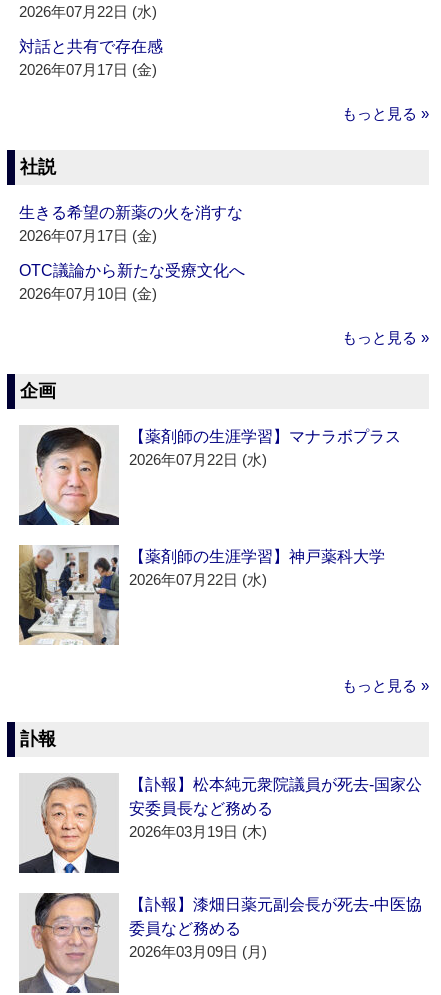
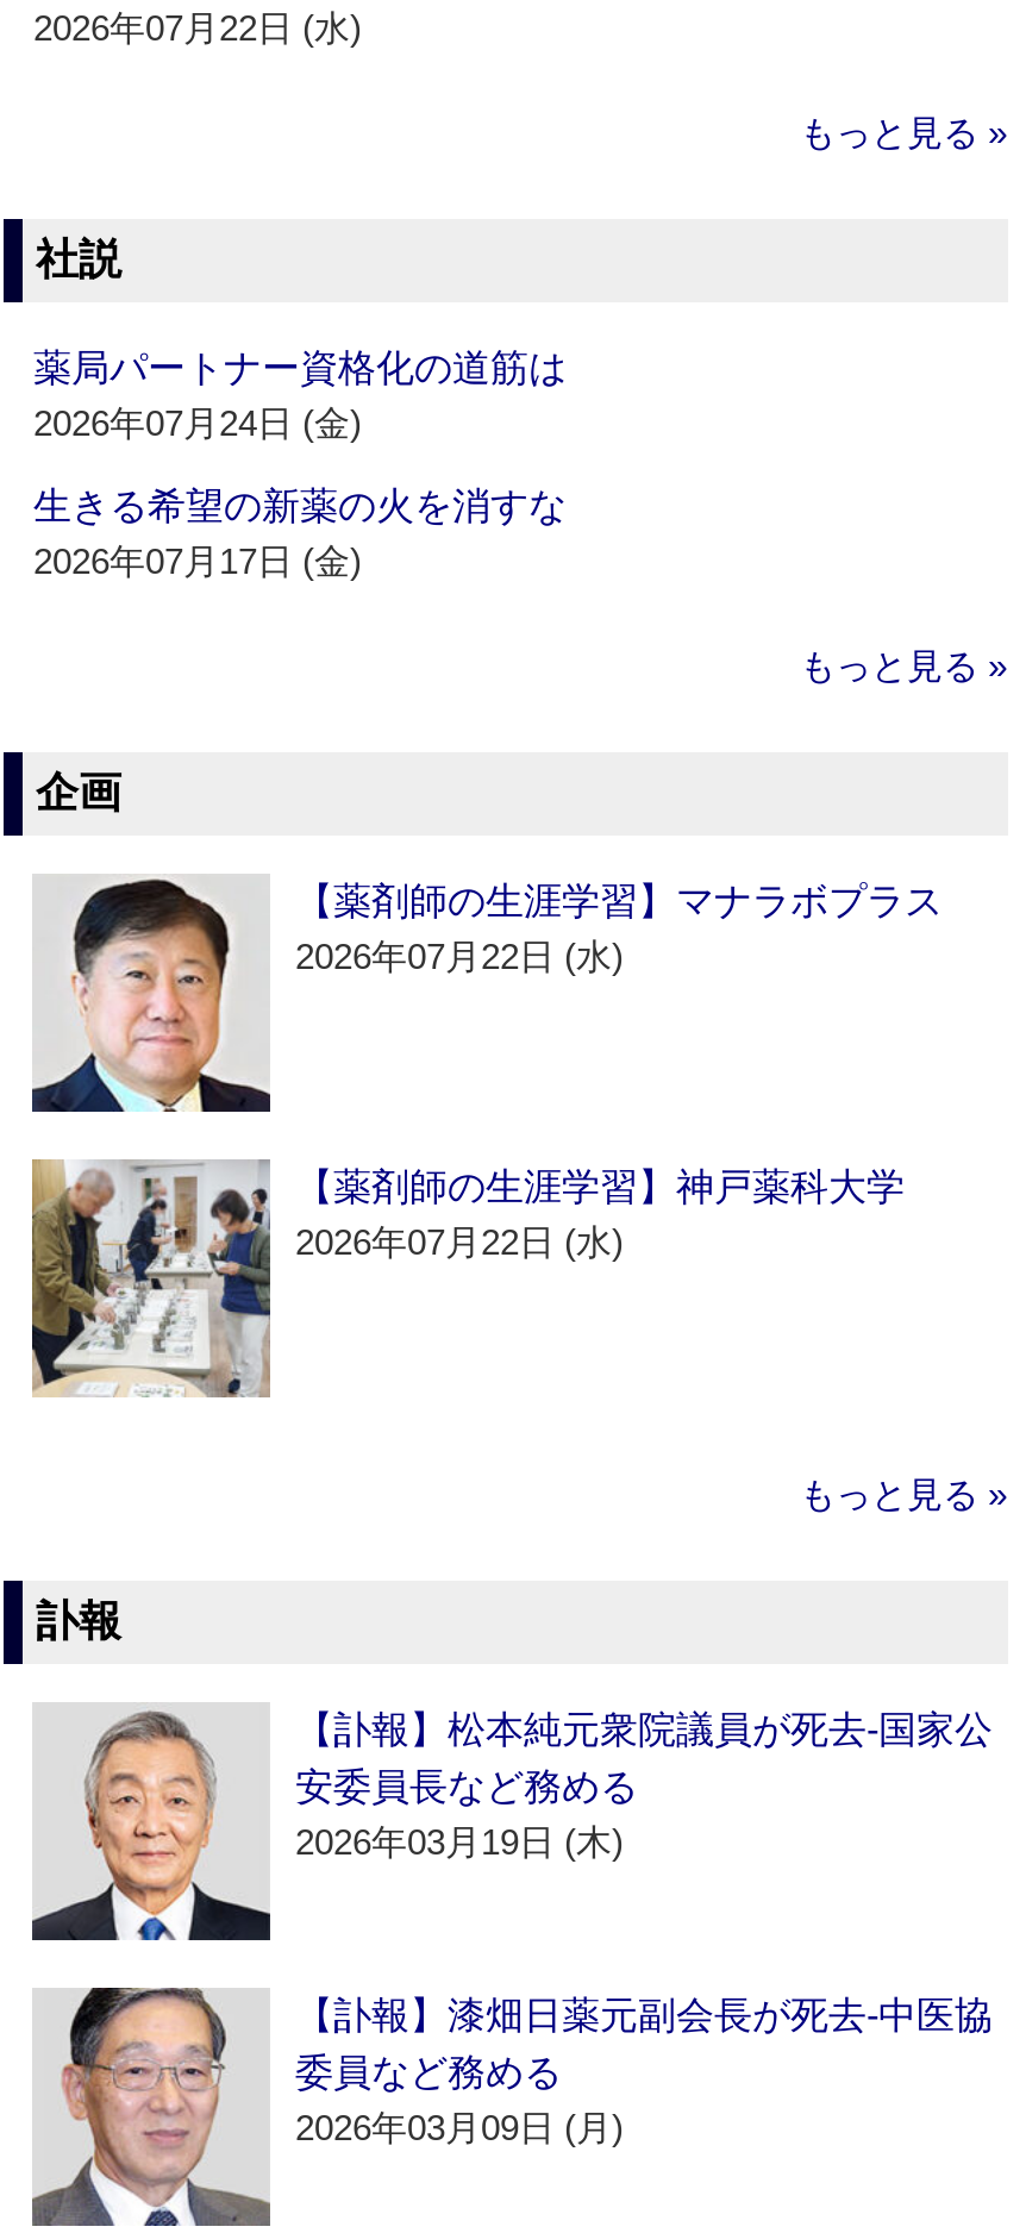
- 対話と共有で存在感
- 2026年07月17日 (金)

+ 薬局パートナー資格化の道筋は
+ 2026年07月24日 (金)

- OTC議論から新たな受療文化へ
- 2026年07月10日 (金)
